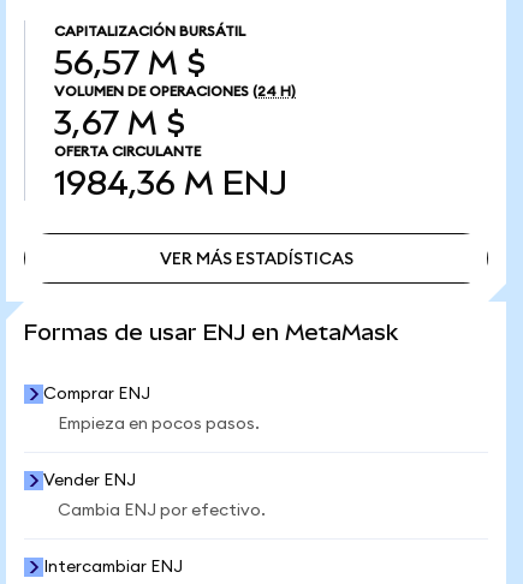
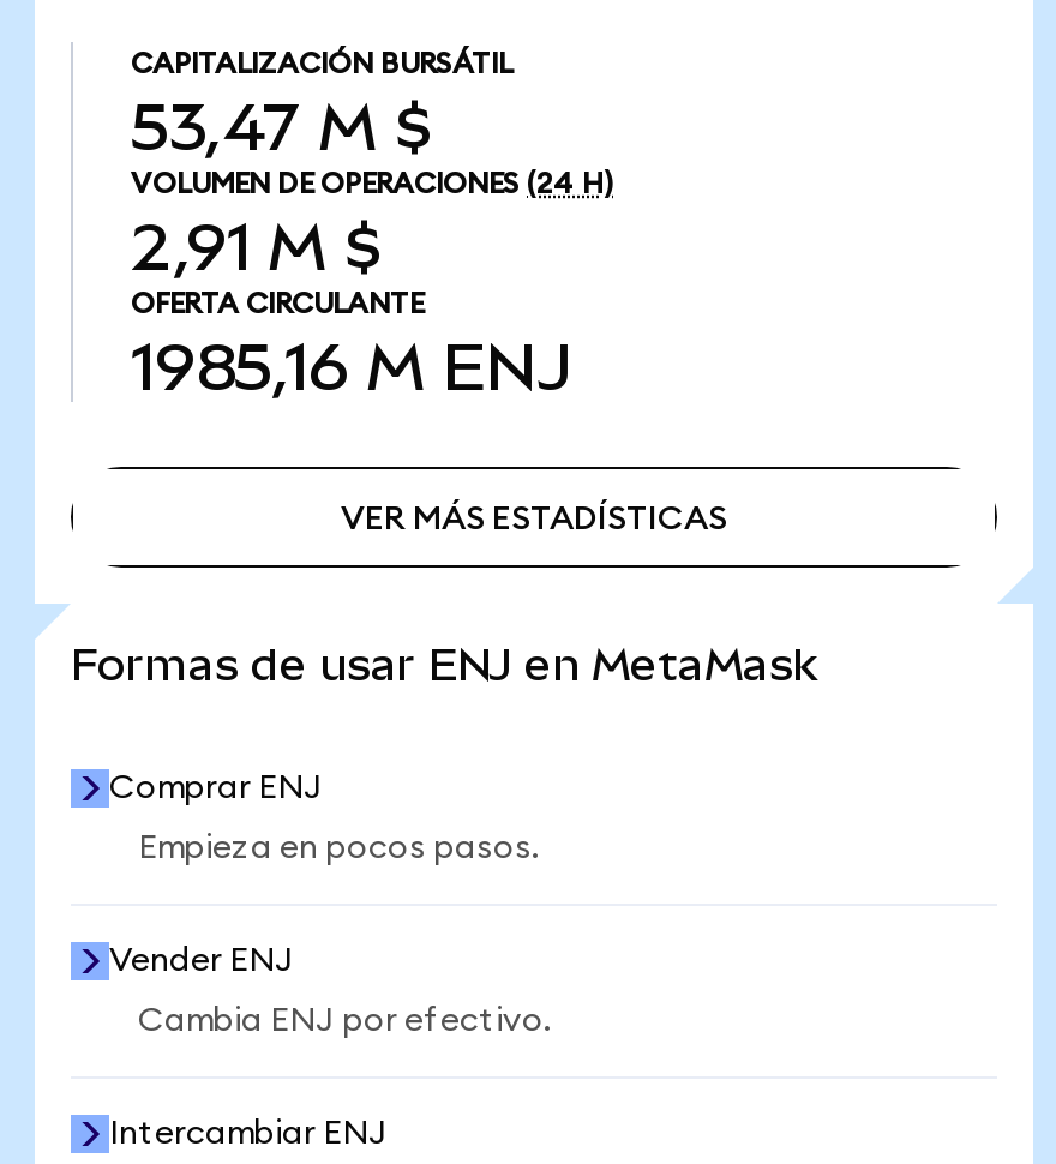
- 56,57 M $
+ 53,47 M $

- 3,67 M $
+ 2,91 M $

- 1984,36 M ENJ
+ 1985,16 M ENJ
